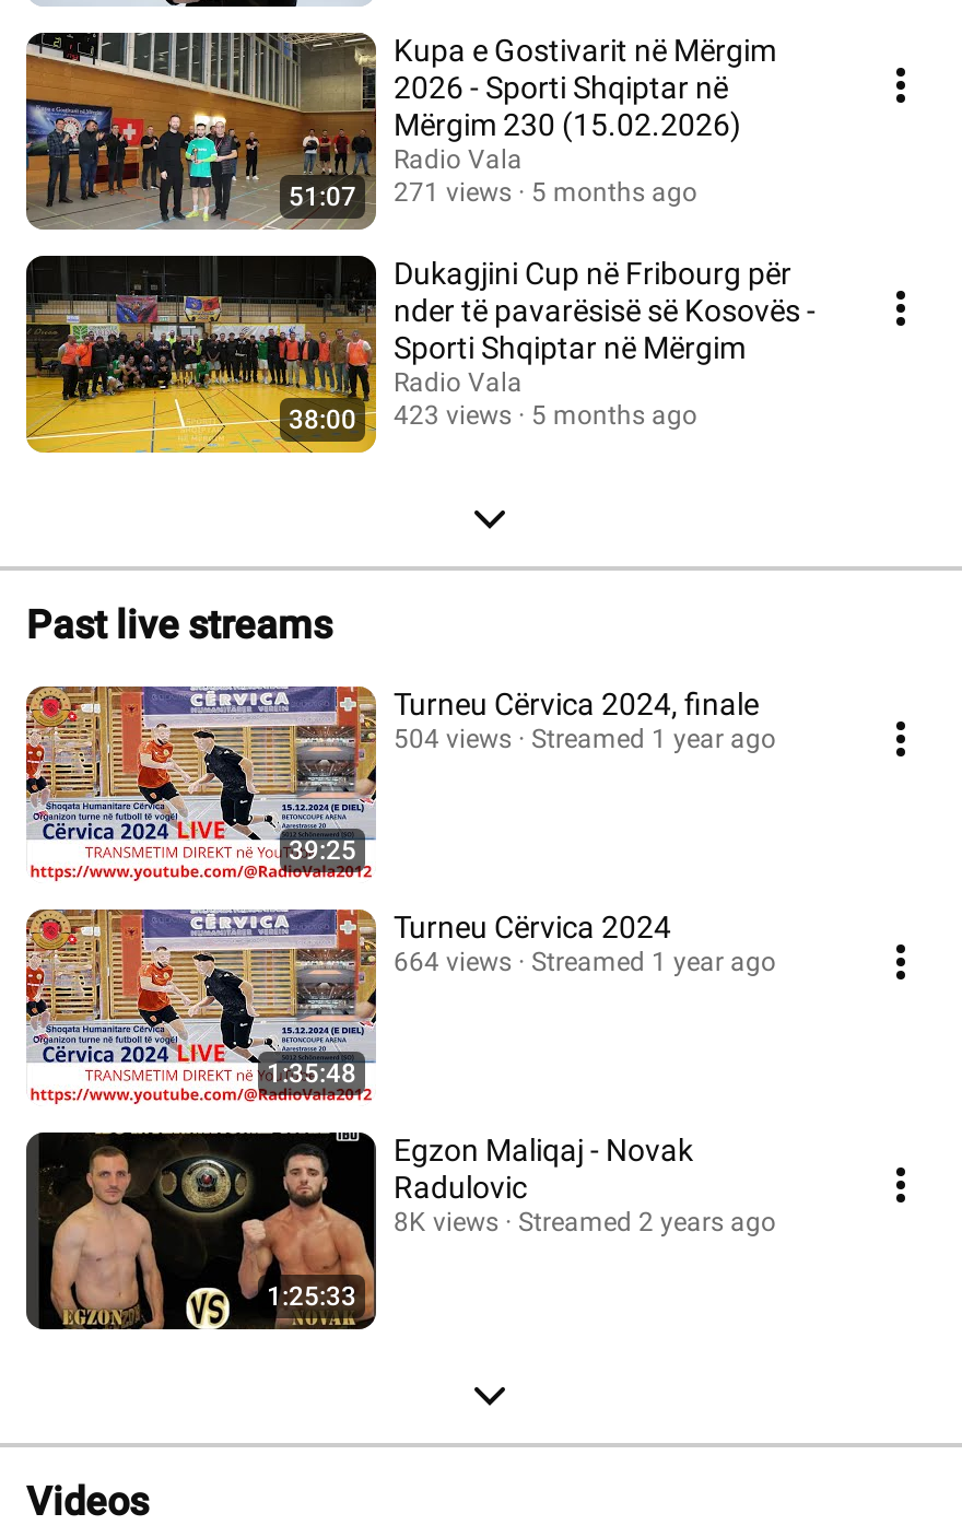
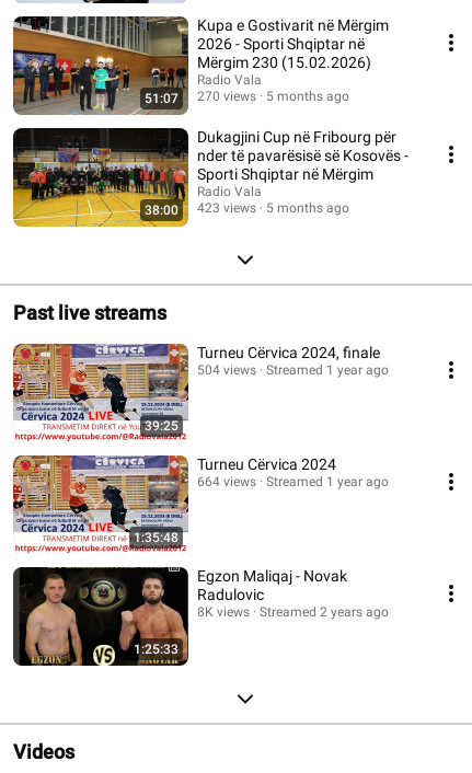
- 51:07 271 views 5 months ago
+ 51:07 270 views 5 months ago
